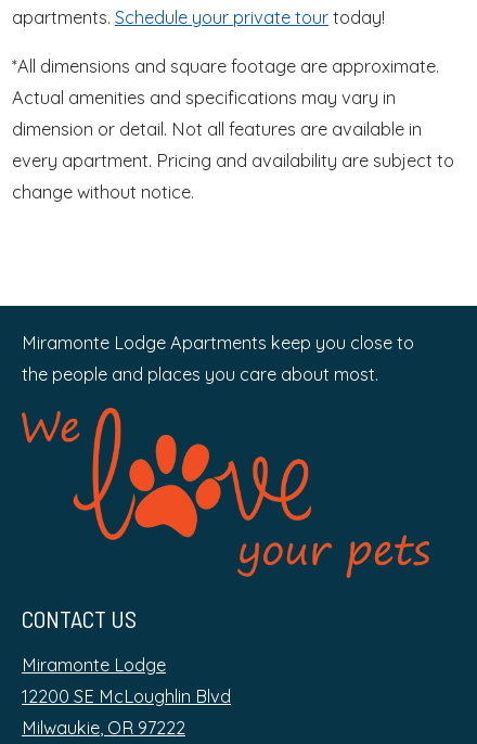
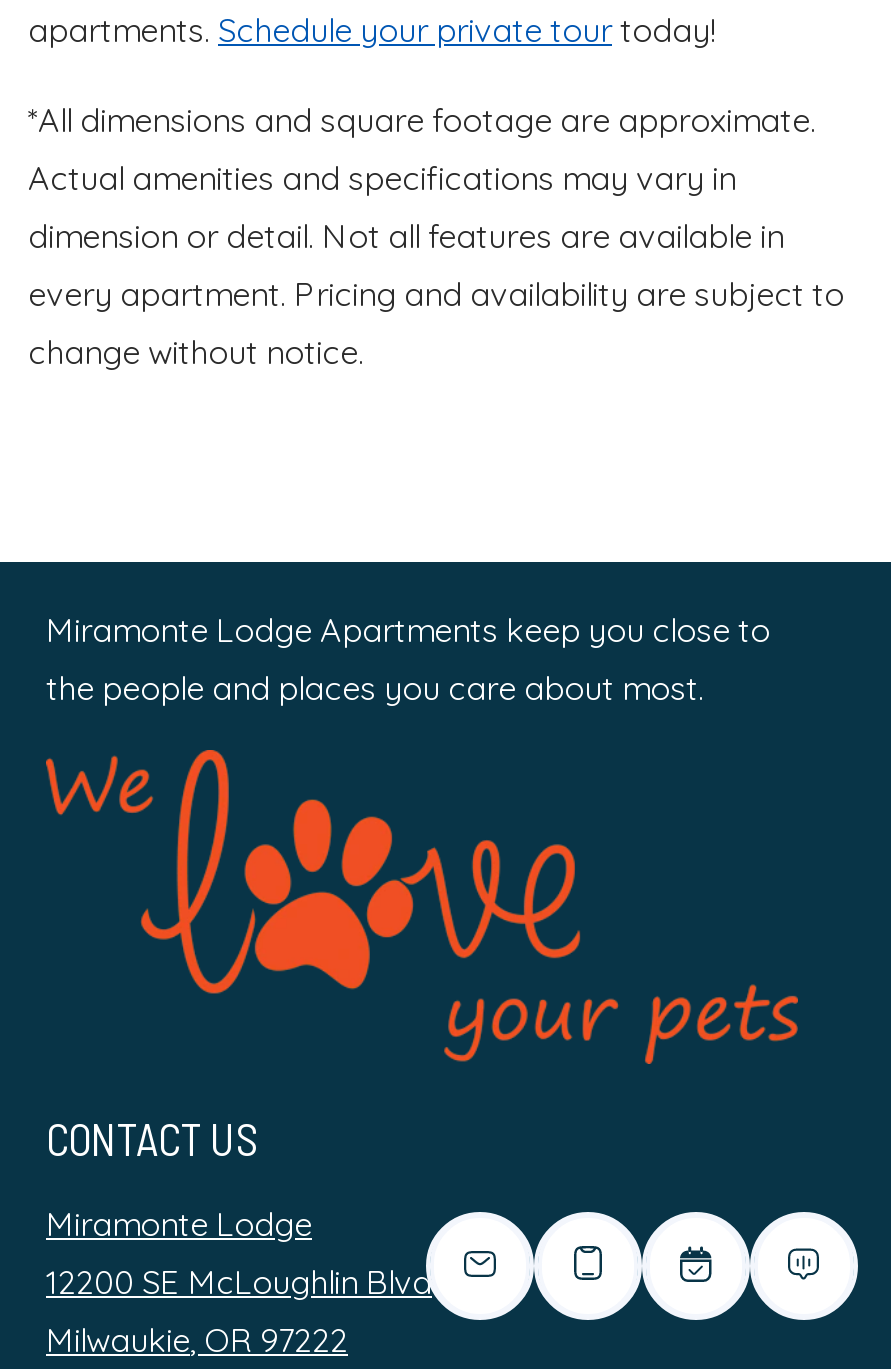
+ [image]
